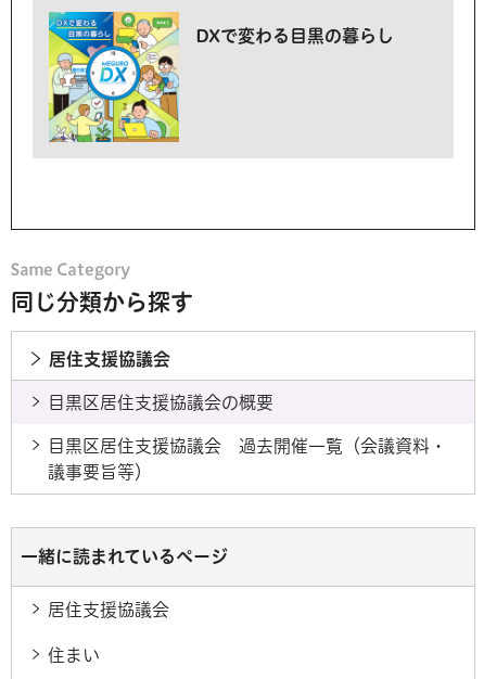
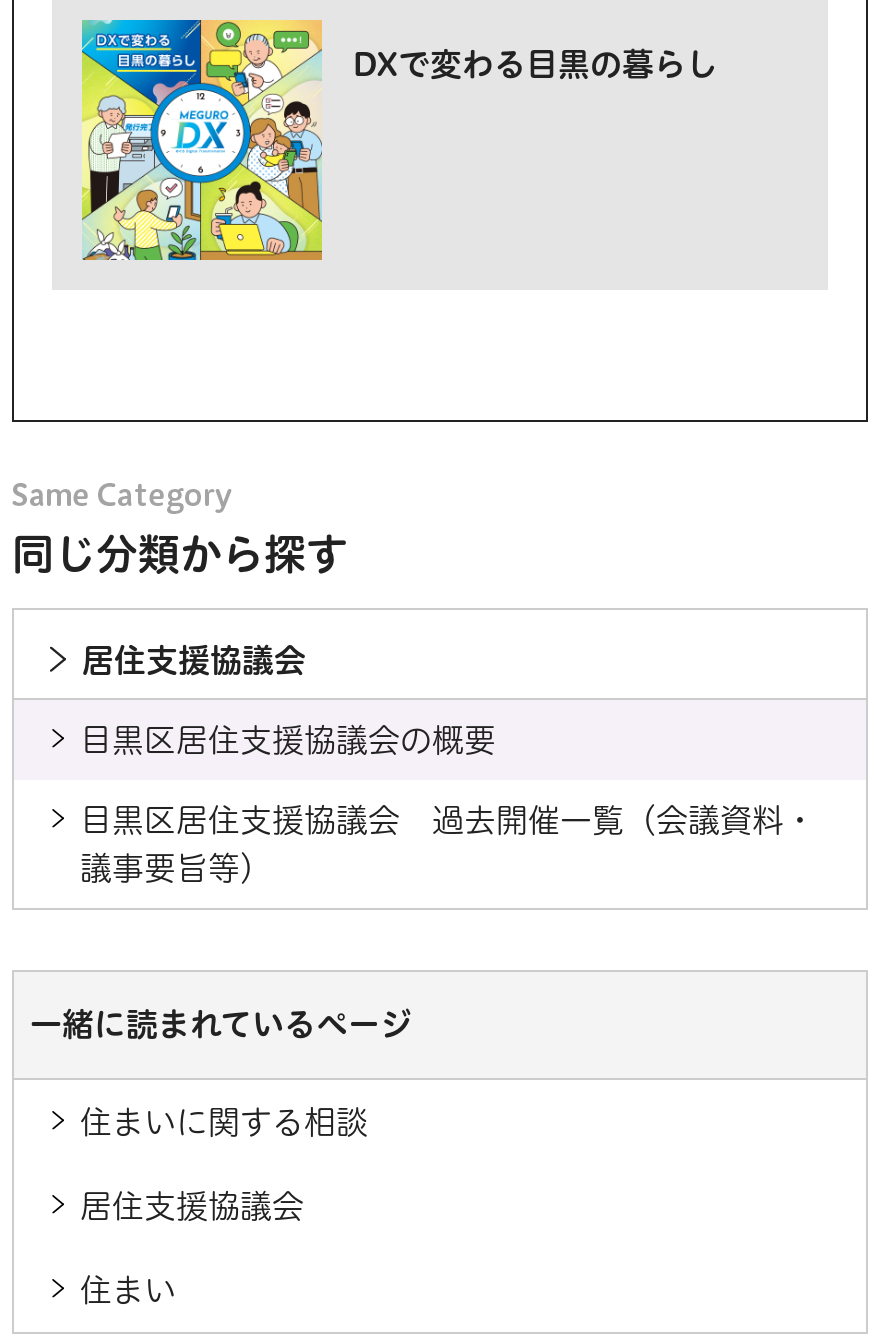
+ 住まいに関する相談
